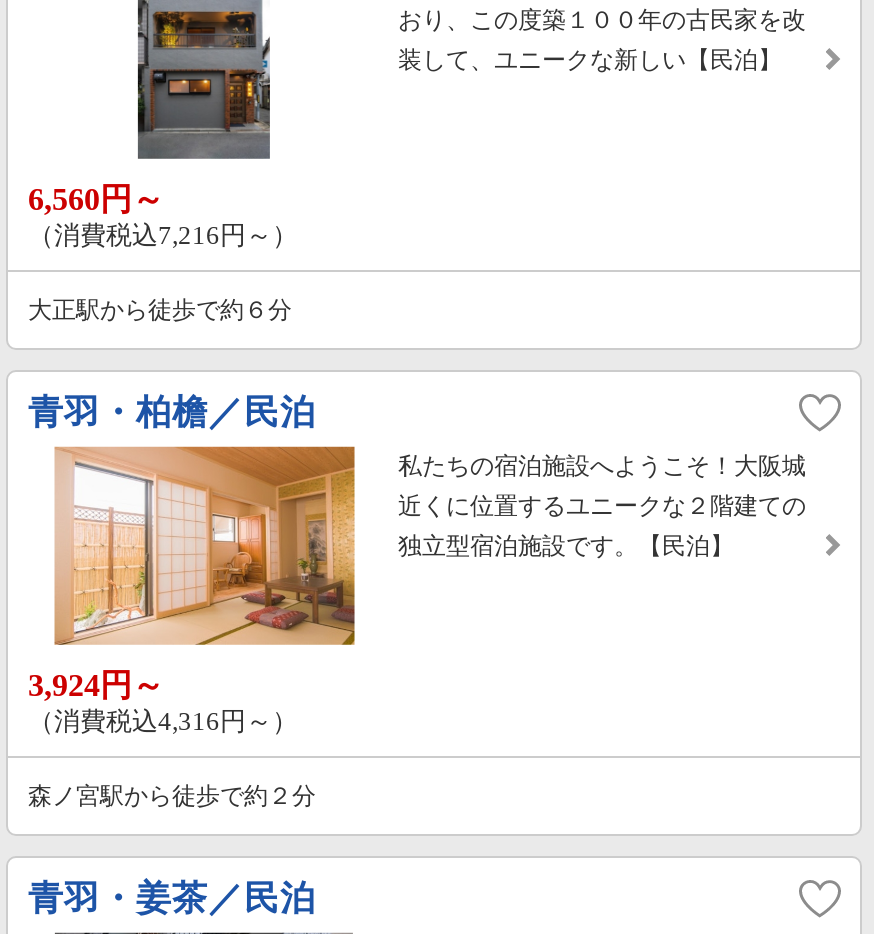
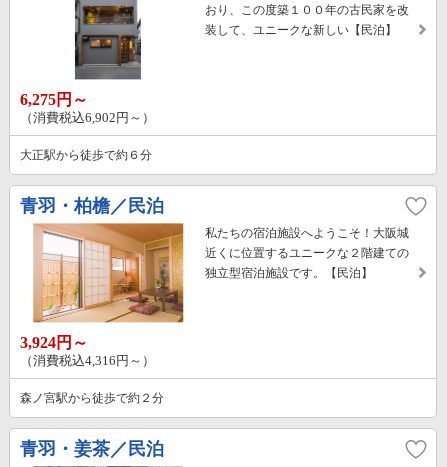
- 6,560円～
+ 6,275円～

- （消費税込7,216円～）
+ （消費税込6,902円～）
